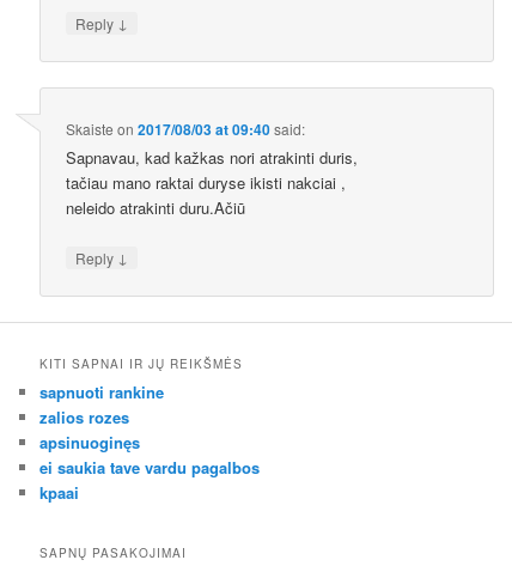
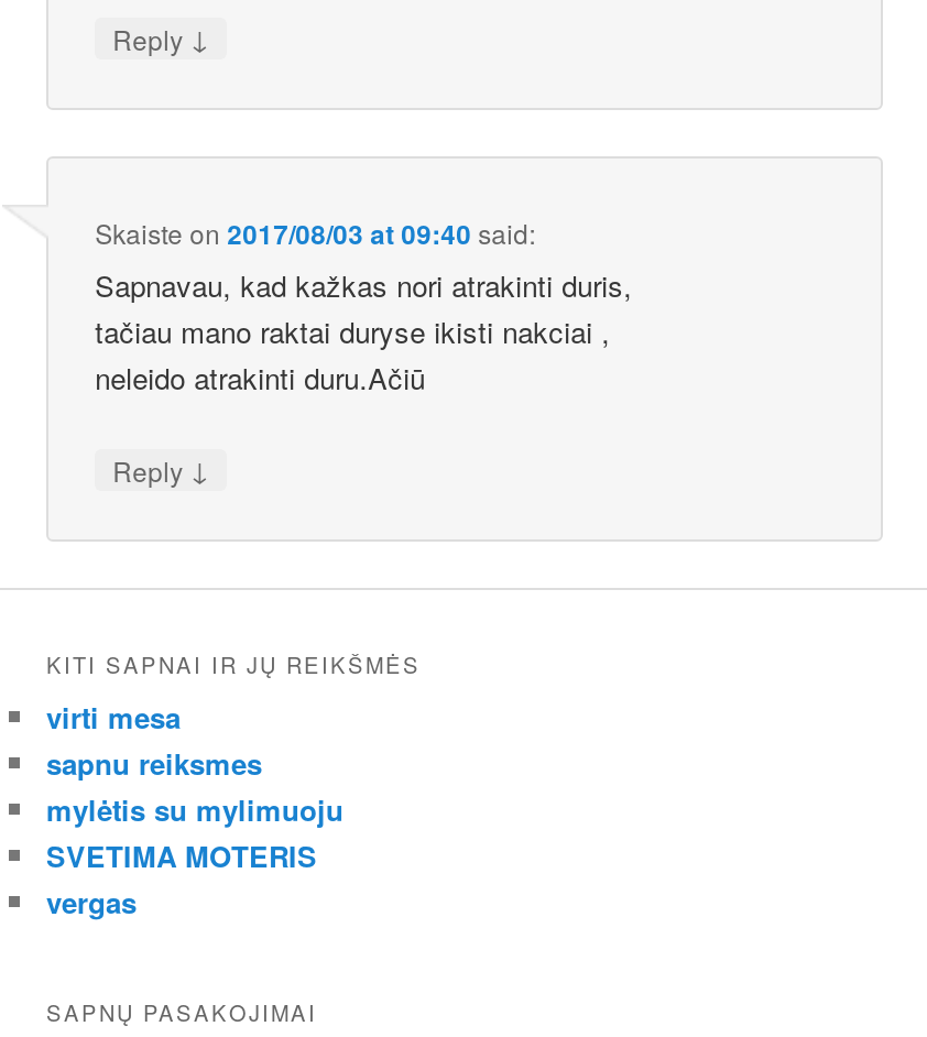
- sapnuoti rankine
- zalios rozes
- apsinuoginęs
- ei saukia tave vardu pagalbos
- kpaai
+ virti mesa
+ sapnu reiksmes
+ mylėtis su mylimuoju
+ SVETIMA MOTERIS
+ vergas
